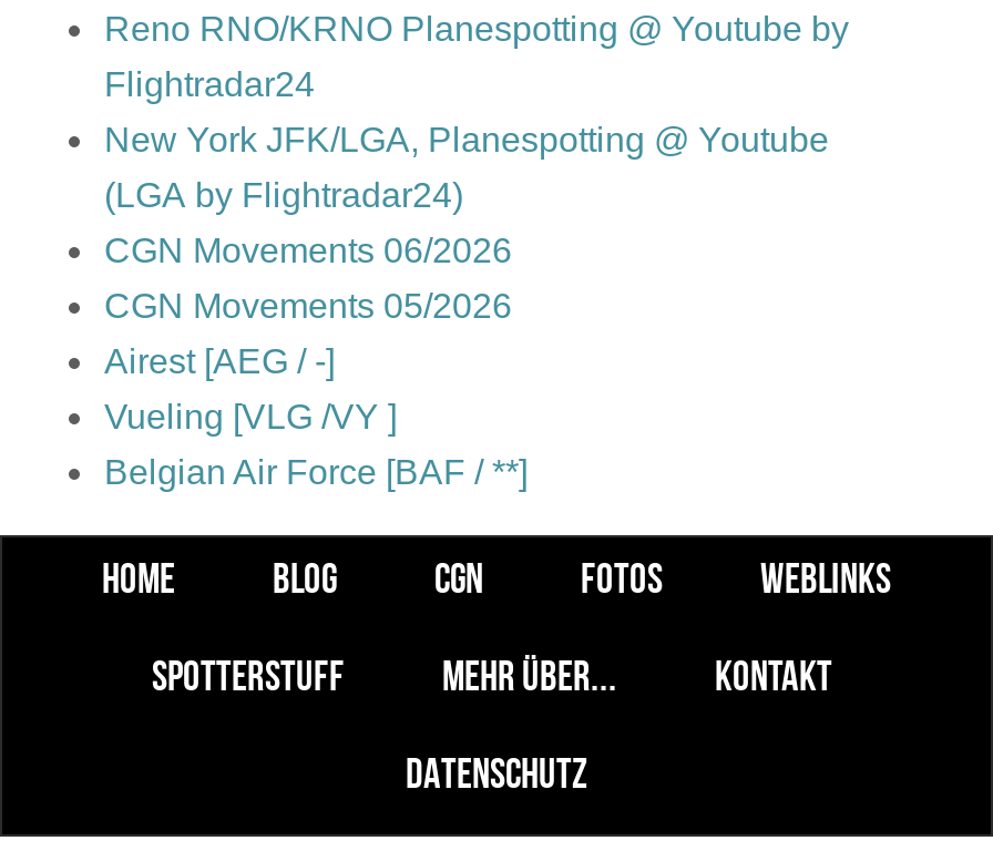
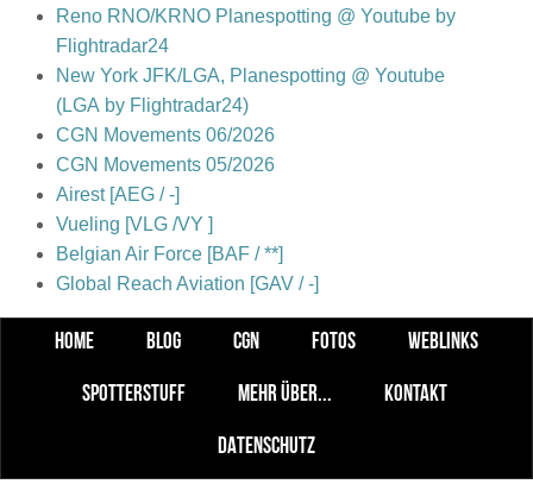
+ Global Reach Aviation [GAV / -]
